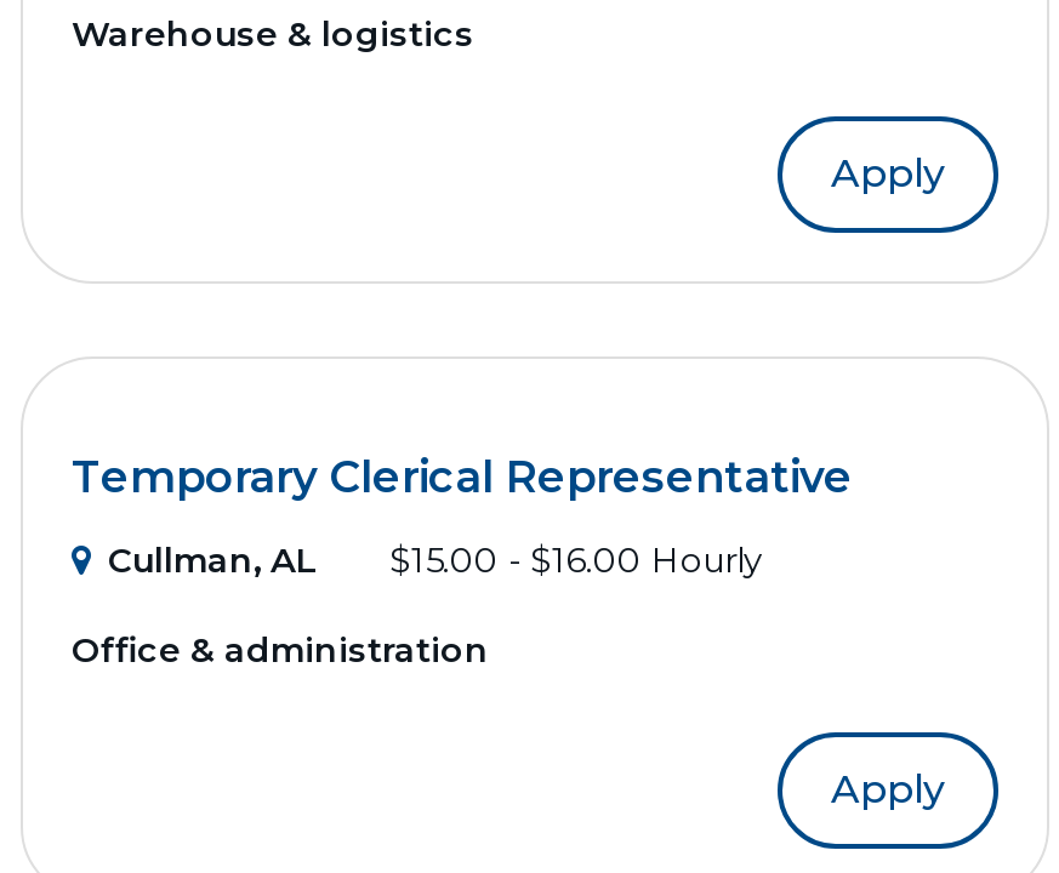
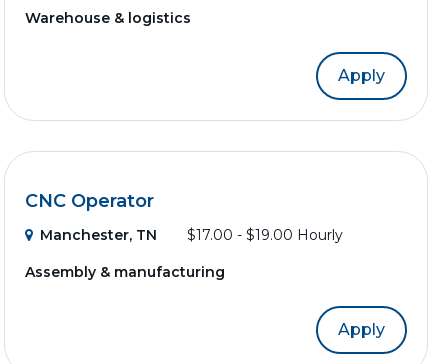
- Temporary Clerical Representative
+ CNC Operator

- Cullman, AL
- $15.00 - $16.00 Hourly
+ Manchester, TN
+ $17.00 - $19.00 Hourly

- Office & administration
+ Assembly & manufacturing
